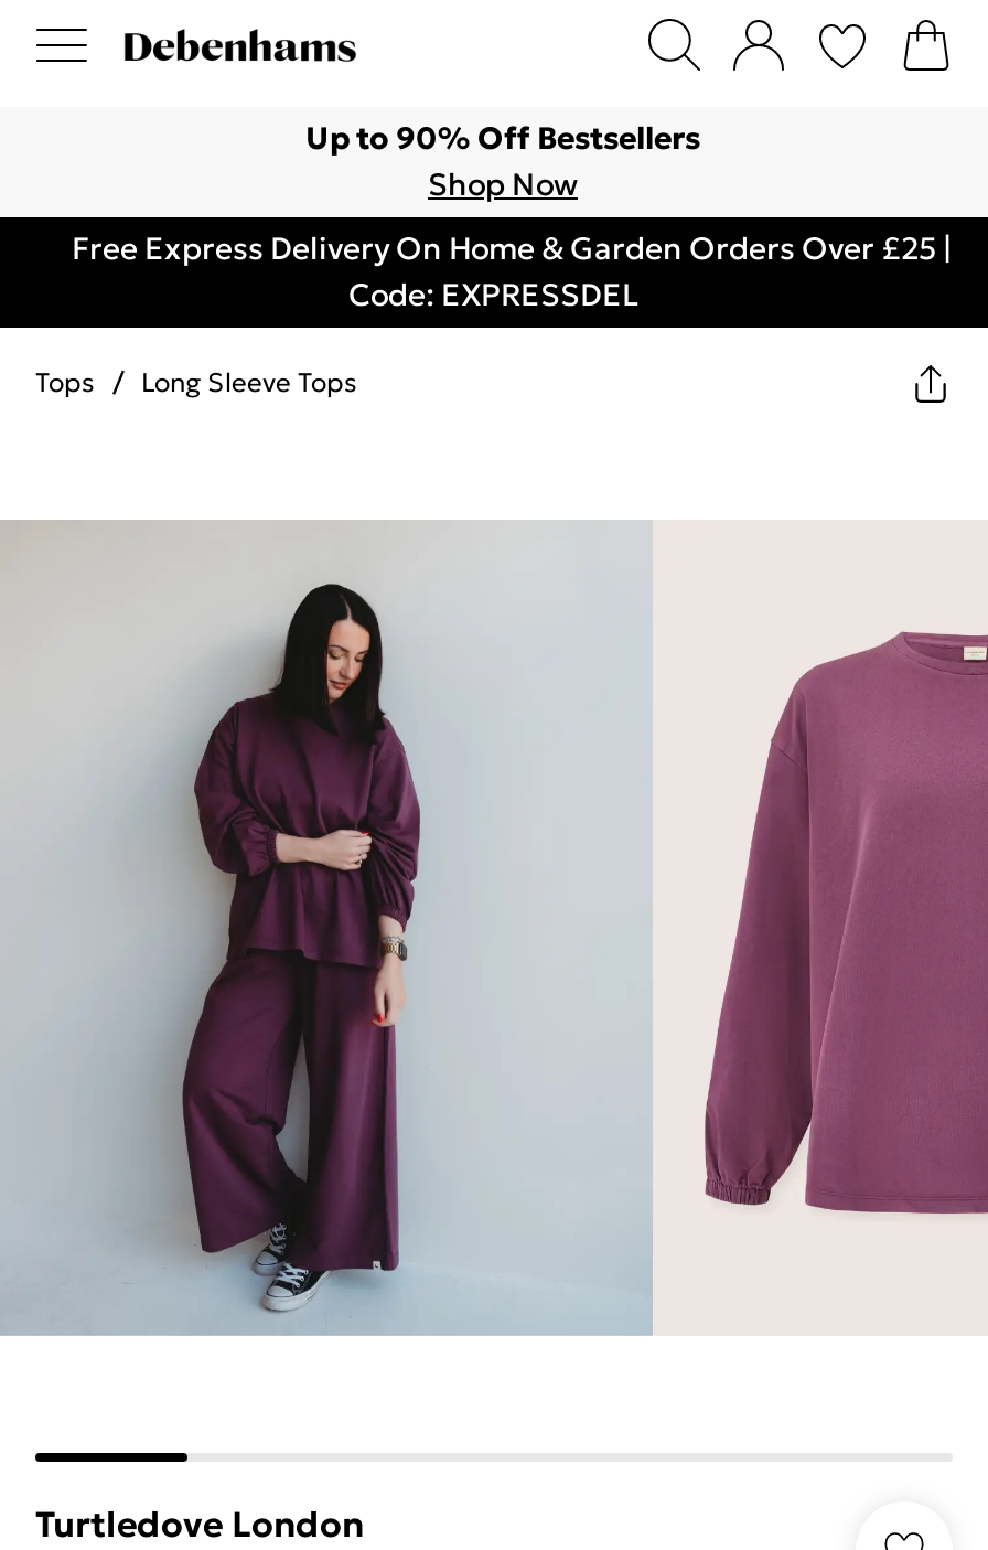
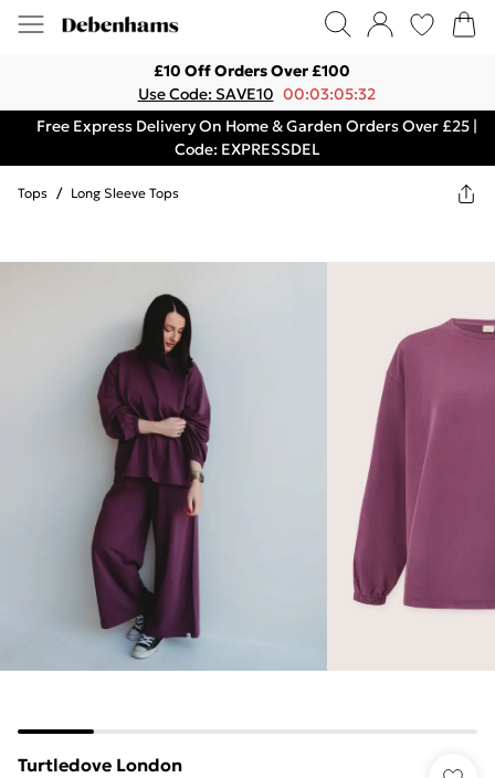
- Up to 90% Off Bestsellers
- Shop Now
+ £10 Off Orders Over £100
+ Use Code: SAVE10 00:03:05:32
